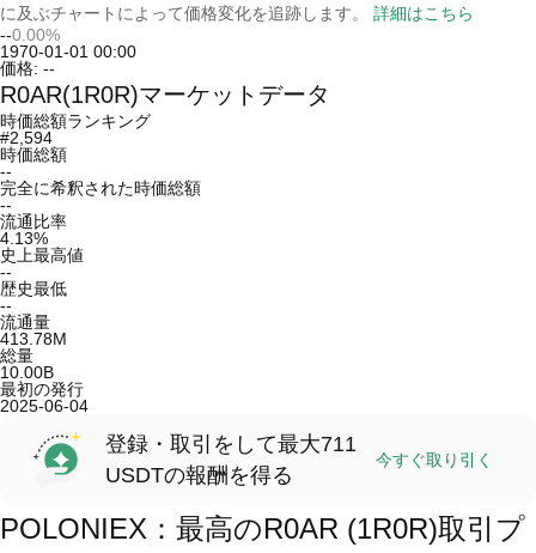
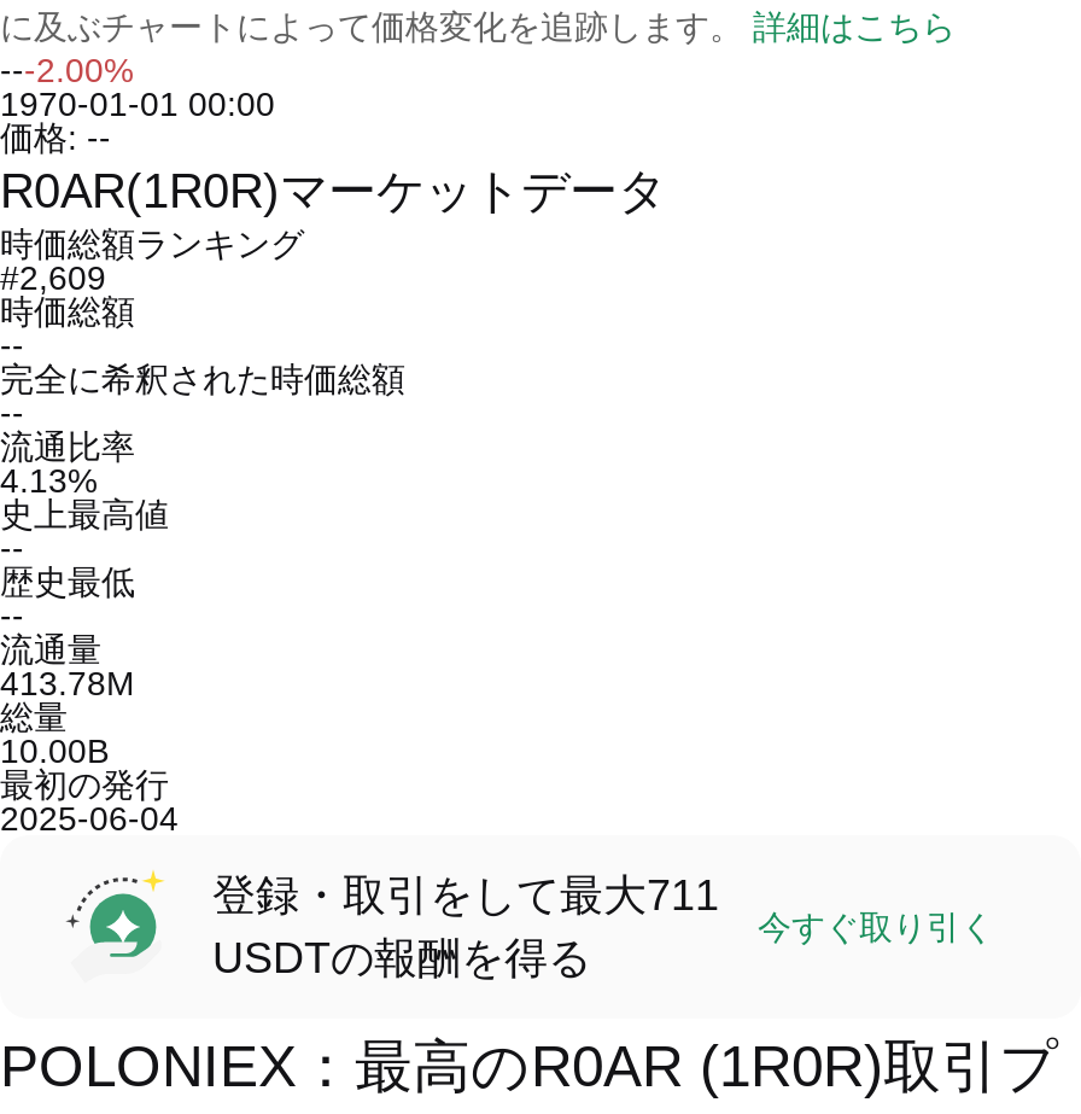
- --0.00%
+ ---2.00%

- #2,594
+ #2,609
